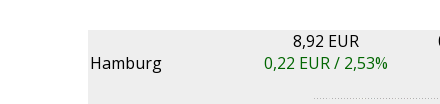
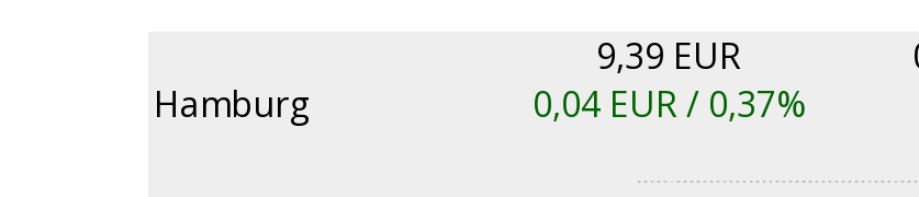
- 8,92 EUR
+ 9,39 EUR

- 0,22 EUR / 2,53%
+ 0,04 EUR / 0,37%
